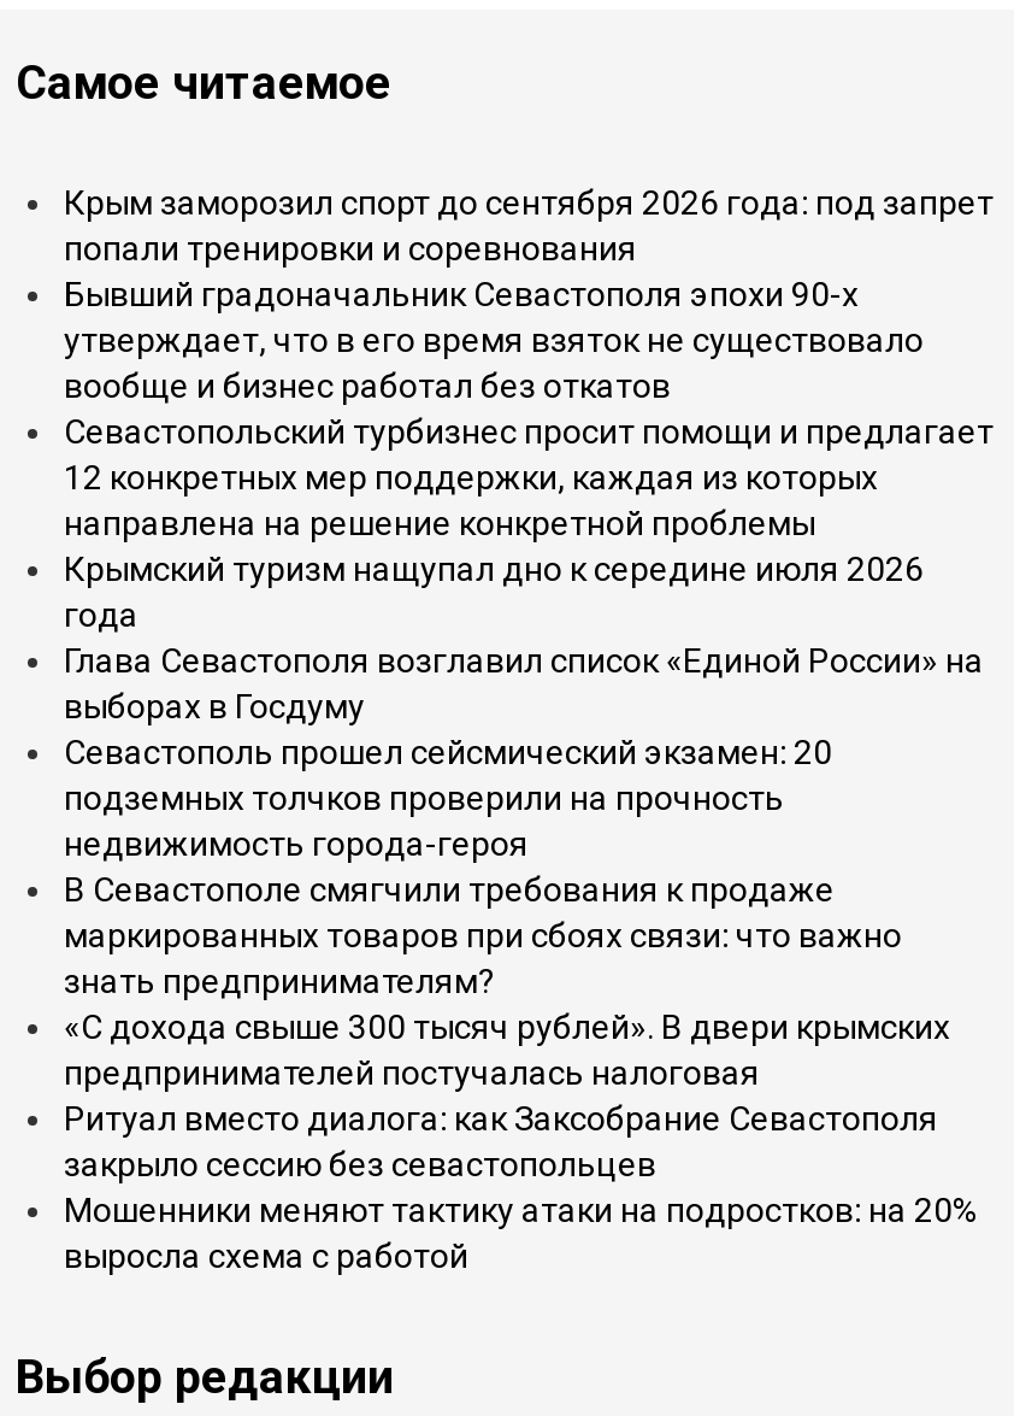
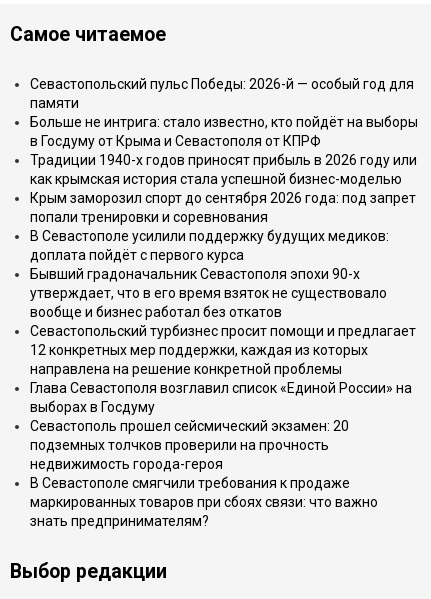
+ Севастопольский пульс Победы: 2026-й — особый год для
+ памяти
+ Больше не интрига: стало известно, кто пойдёт на выборы
+ в Госдуму от Крыма и Севастополя от КПРФ
+ Традиции 1940-х годов приносят прибыль в 2026 году или
+ как крымская история стала успешной бизнес-моделью

moved down: Крым заморозил спорт до сентября 2026 года: под запрет | попали тренировки и соревнования

+ В Севастополе усилили поддержку будущих медиков:
+ доплата пойдёт с первого курса

moved down: Бывший градоначальник Севастополя эпохи 90-х | утверждает, что в его время взяток не существовало | вообще и бизнес работал без откатов | Севастопольский турбизнес просит помощи и предлагает | 12 конкретных мер поддержки, каждая из которых | направлена на решение конкретной проблемы

- Крымский туризм нащупал дно к середине июля 2026
- года

moved down: Глава Севастополя возглавил список «Единой России» на | выборах в Госдуму | Севастополь прошел сейсмический экзамен: 20 | подземных толчков проверили на прочность | недвижимость города-героя | В Севастополе смягчили требования к продаже | маркированных товаров при сбоях связи: что важно | знать предпринимателям?

- «С дохода свыше 300 тысяч рублей». В двери крымских
- предпринимателей постучалась налоговая
- Ритуал вместо диалога: как Заксобрание Севастополя
- закрыло сессию без севастопольцев
- Мошенники меняют тактику атаки на подростков: на 20%
- выросла схема с работой
